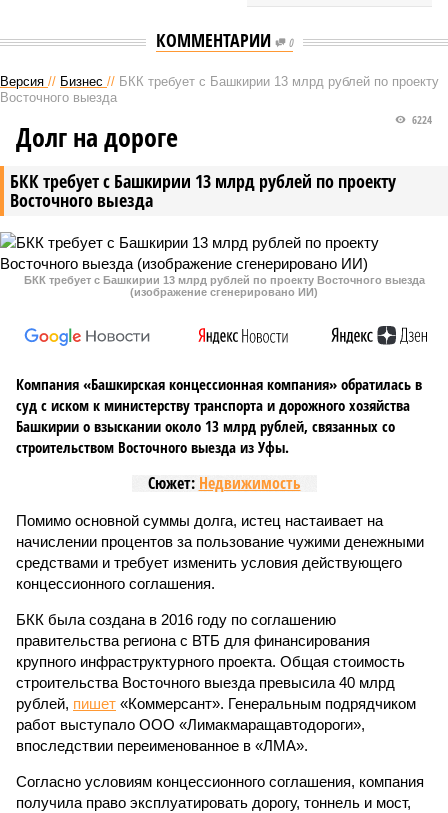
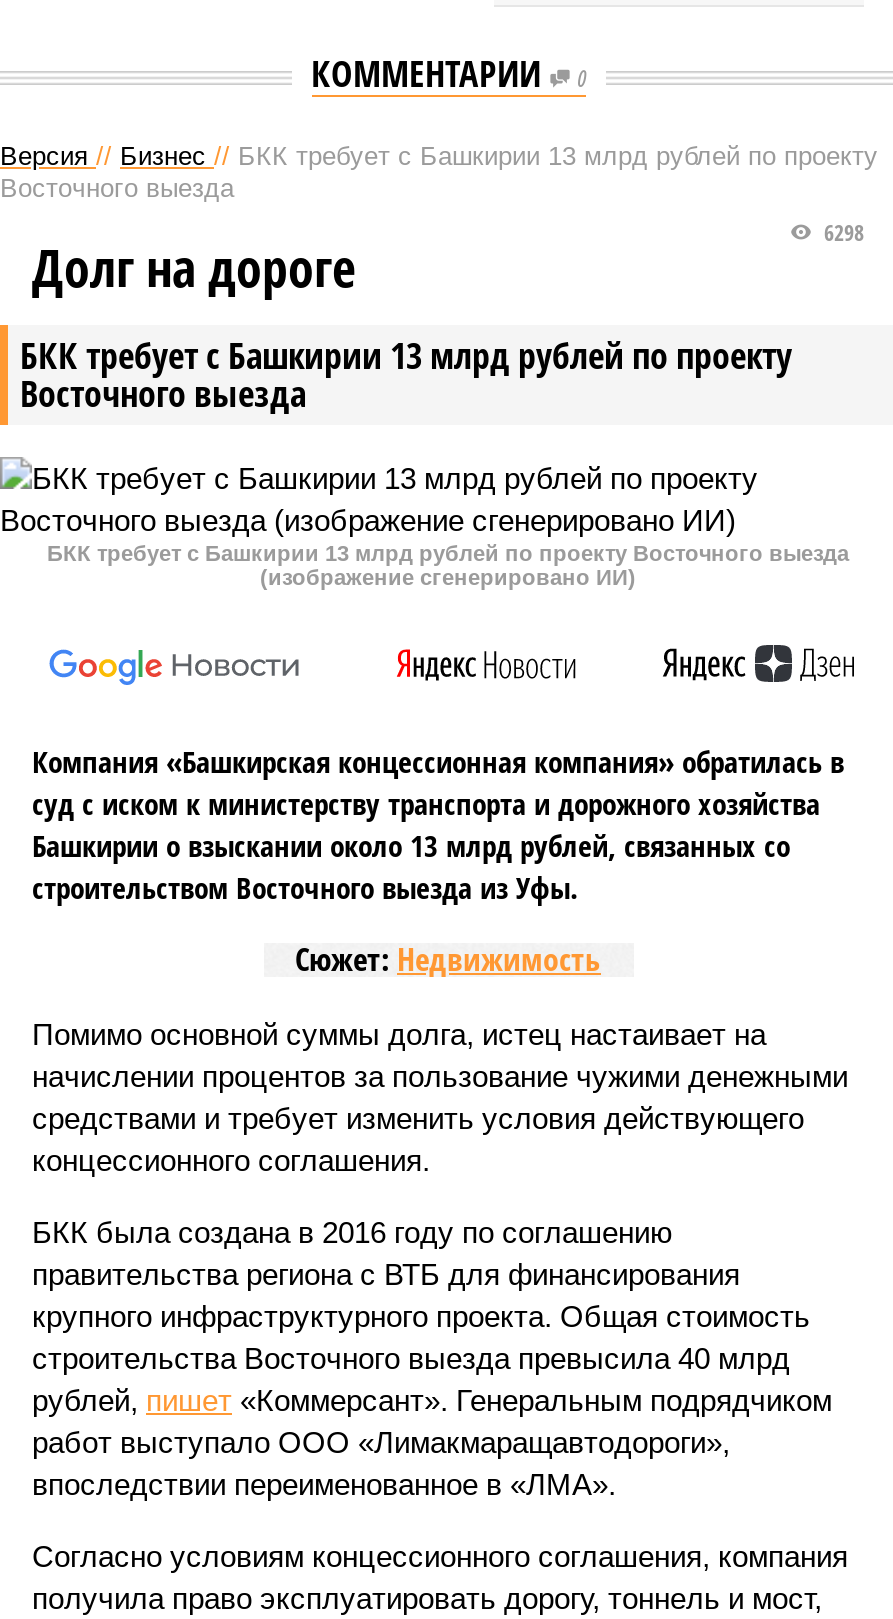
- 6224
+ 6298
